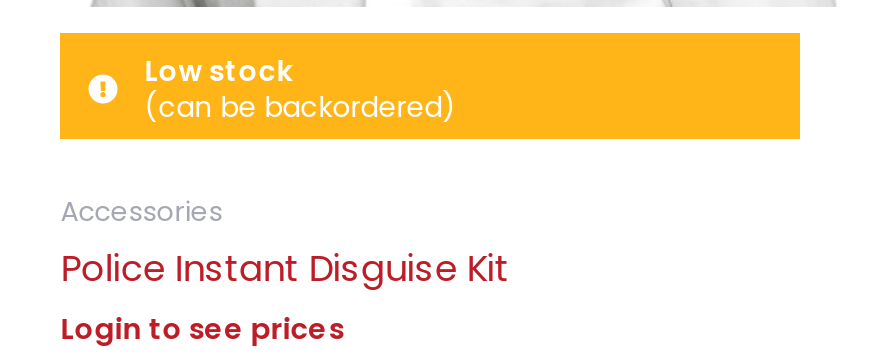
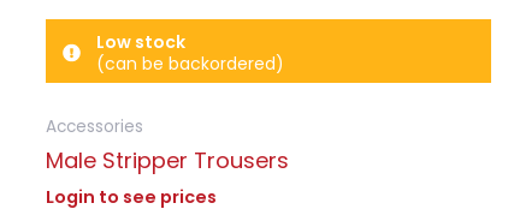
- Police Instant Disguise Kit
+ Male Stripper Trousers
